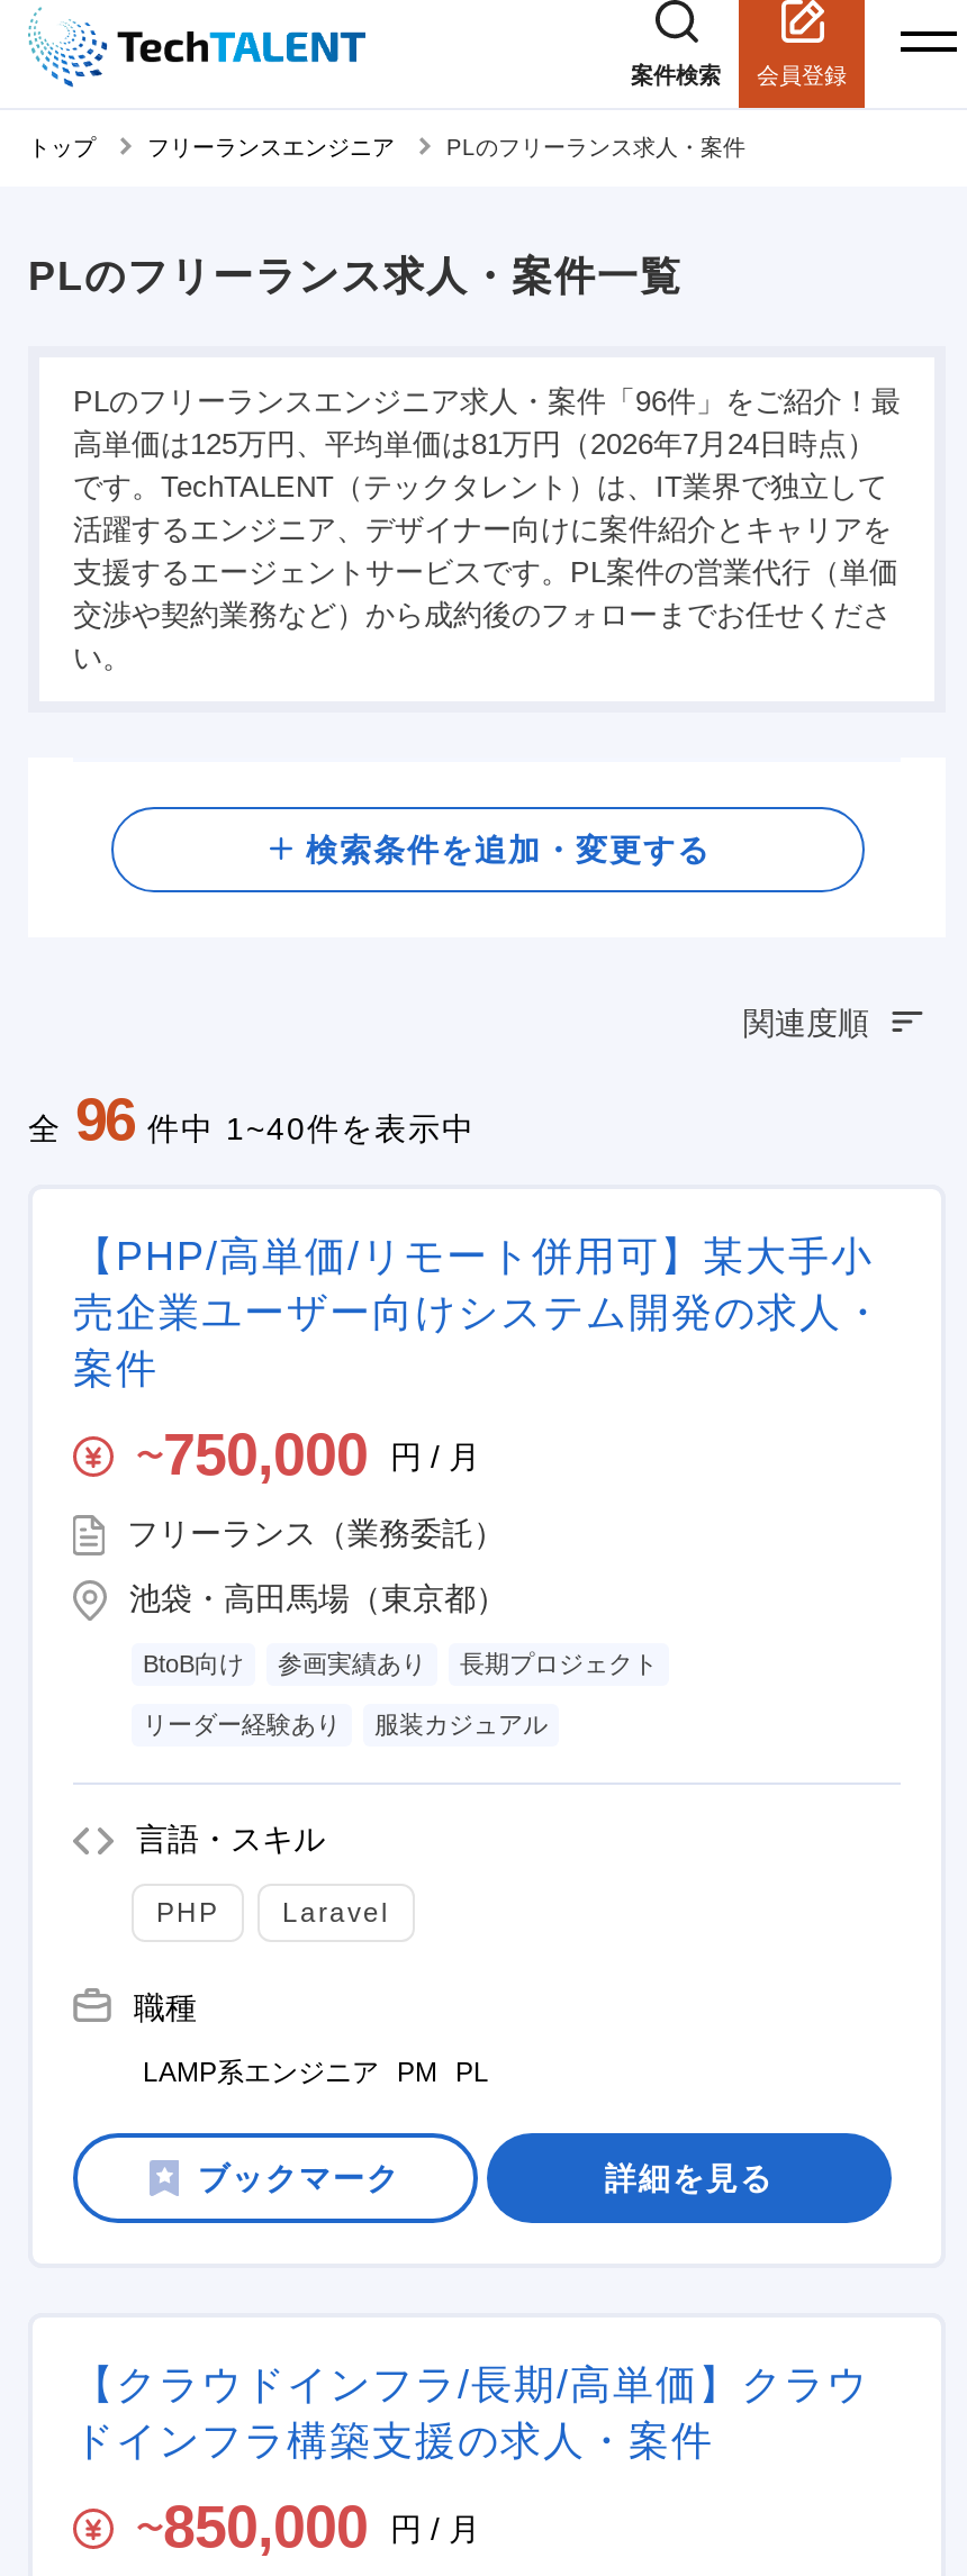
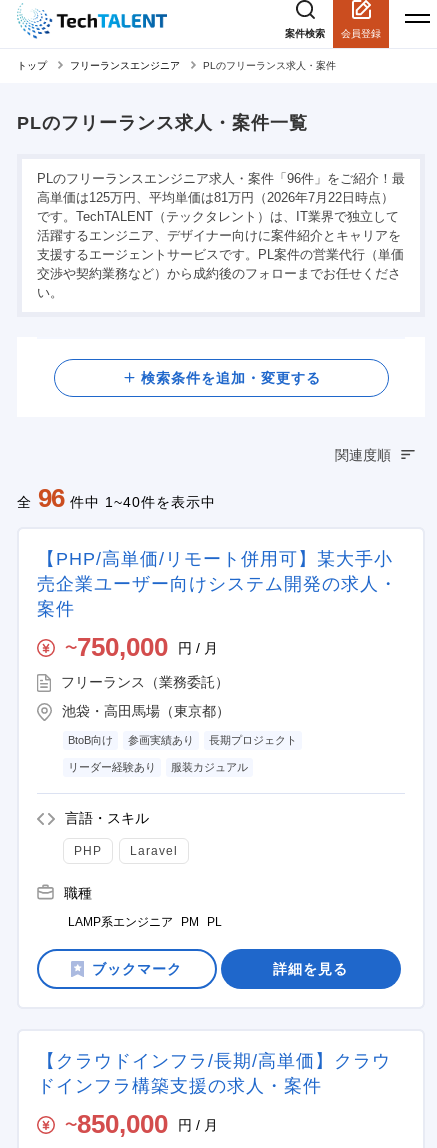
- 高単価は125万円、平均単価は81万円（2026年7月24日時点）
+ 高単価は125万円、平均単価は81万円（2026年7月22日時点）
